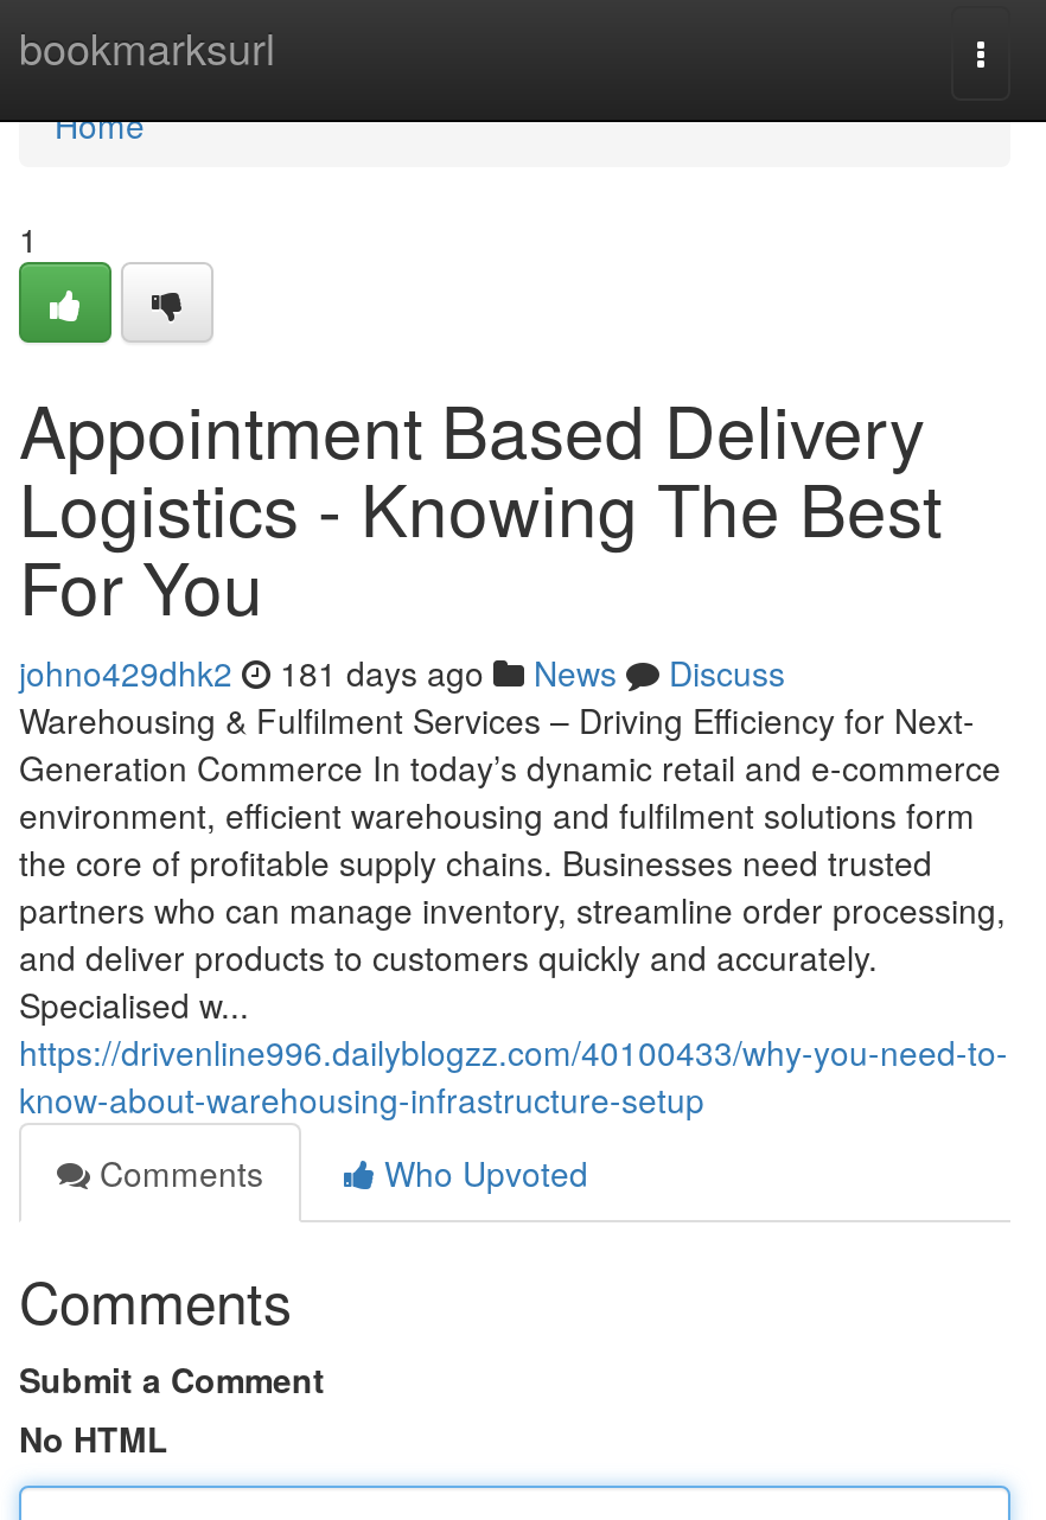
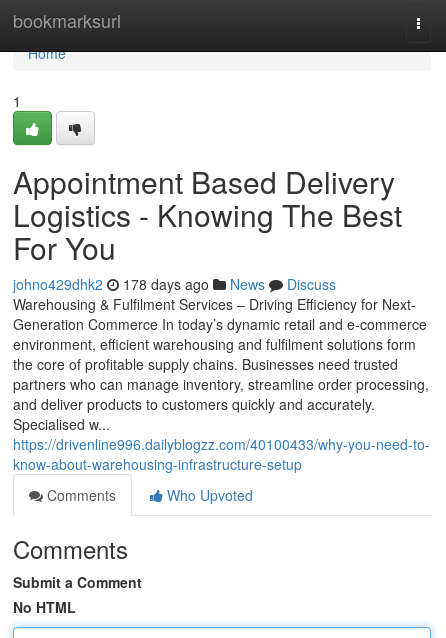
- johno429dhk2 181 days ago News Discuss
+ johno429dhk2 178 days ago News Discuss
